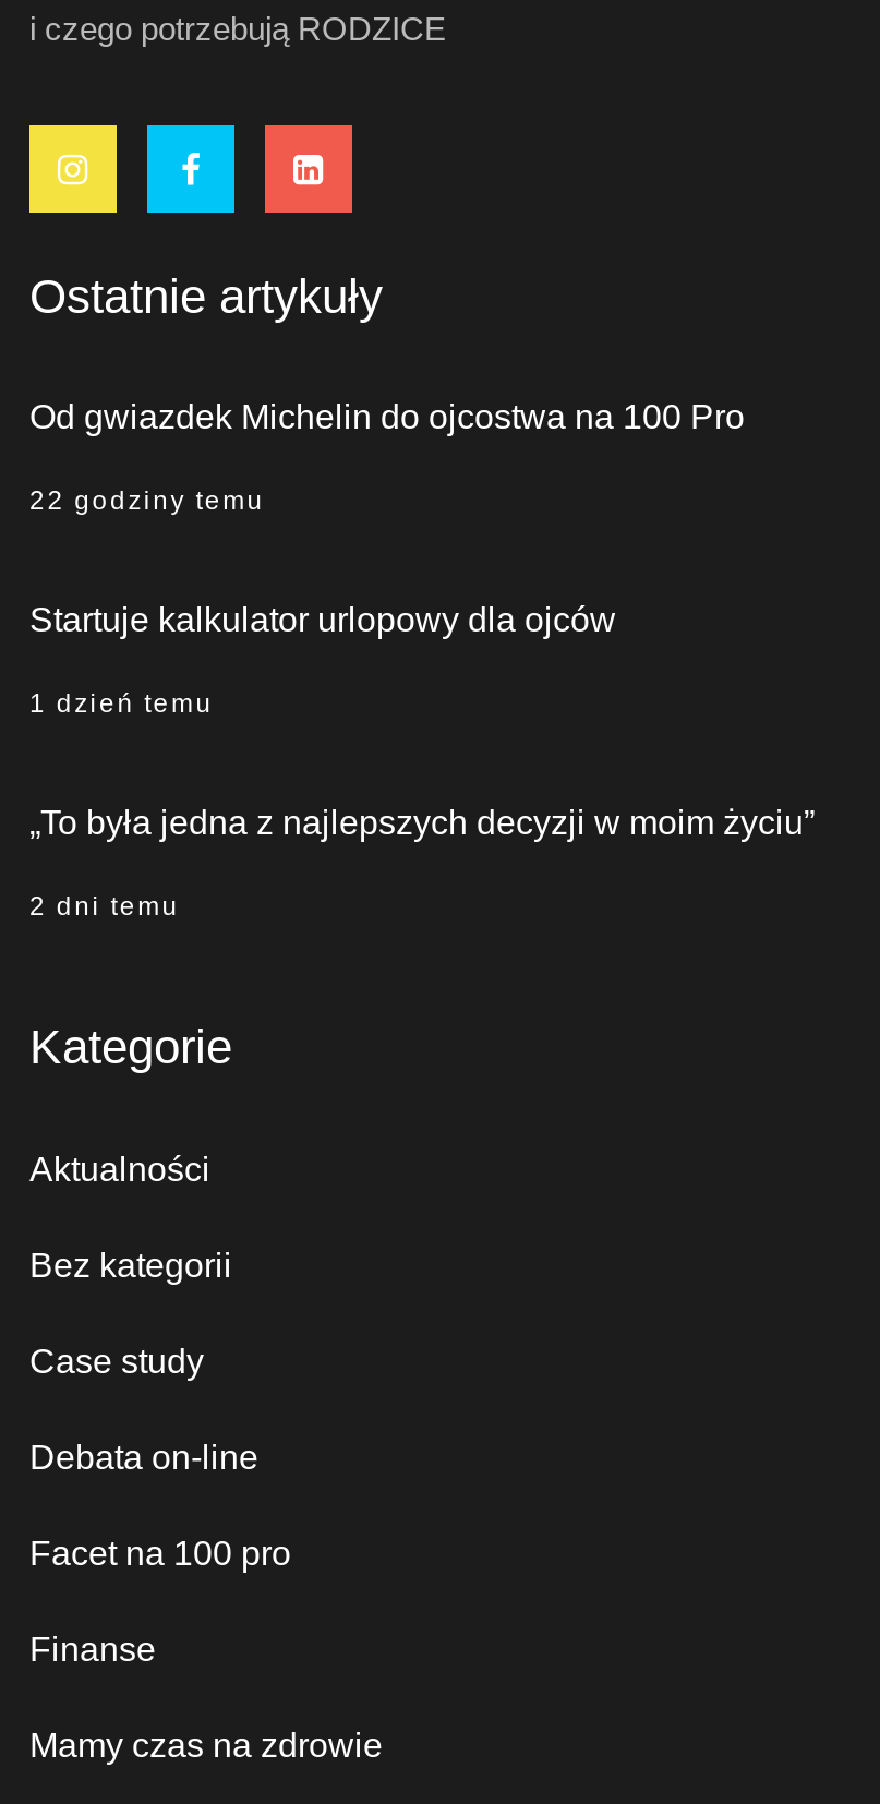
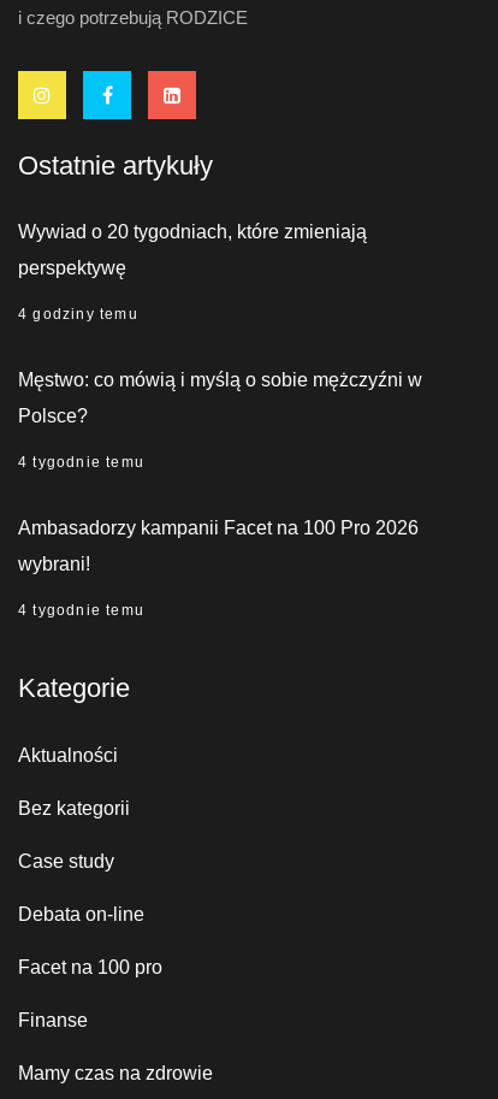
- Od gwiazdek Michelin do ojcostwa na 100 Pro
- 22 godziny temu
- Startuje kalkulator urlopowy dla ojców
- 1 dzień temu
- „To była jedna z najlepszych decyzji w moim życiu”
- 2 dni temu
+ Wywiad o 20 tygodniach, które zmieniają
+ perspektywę
+ 4 godziny temu
+ Męstwo: co mówią i myślą o sobie mężczyźni w
+ Polsce?
+ 4 tygodnie temu
+ Ambasadorzy kampanii Facet na 100 Pro 2026
+ wybrani!
+ 4 tygodnie temu
